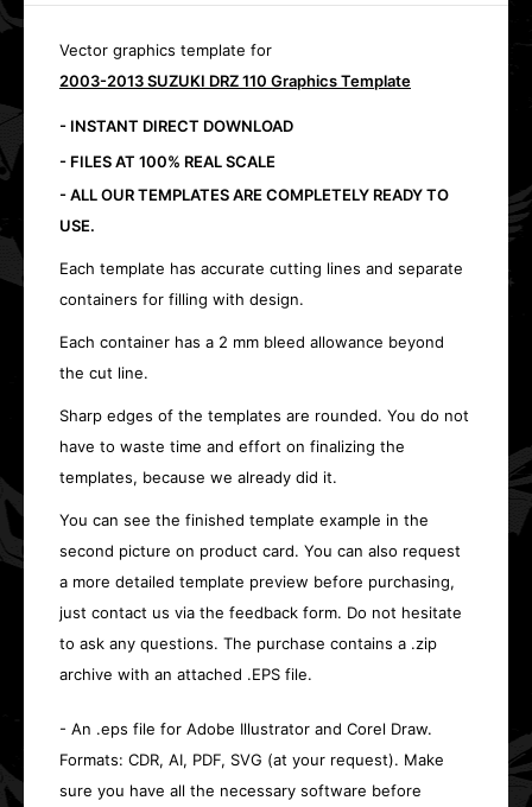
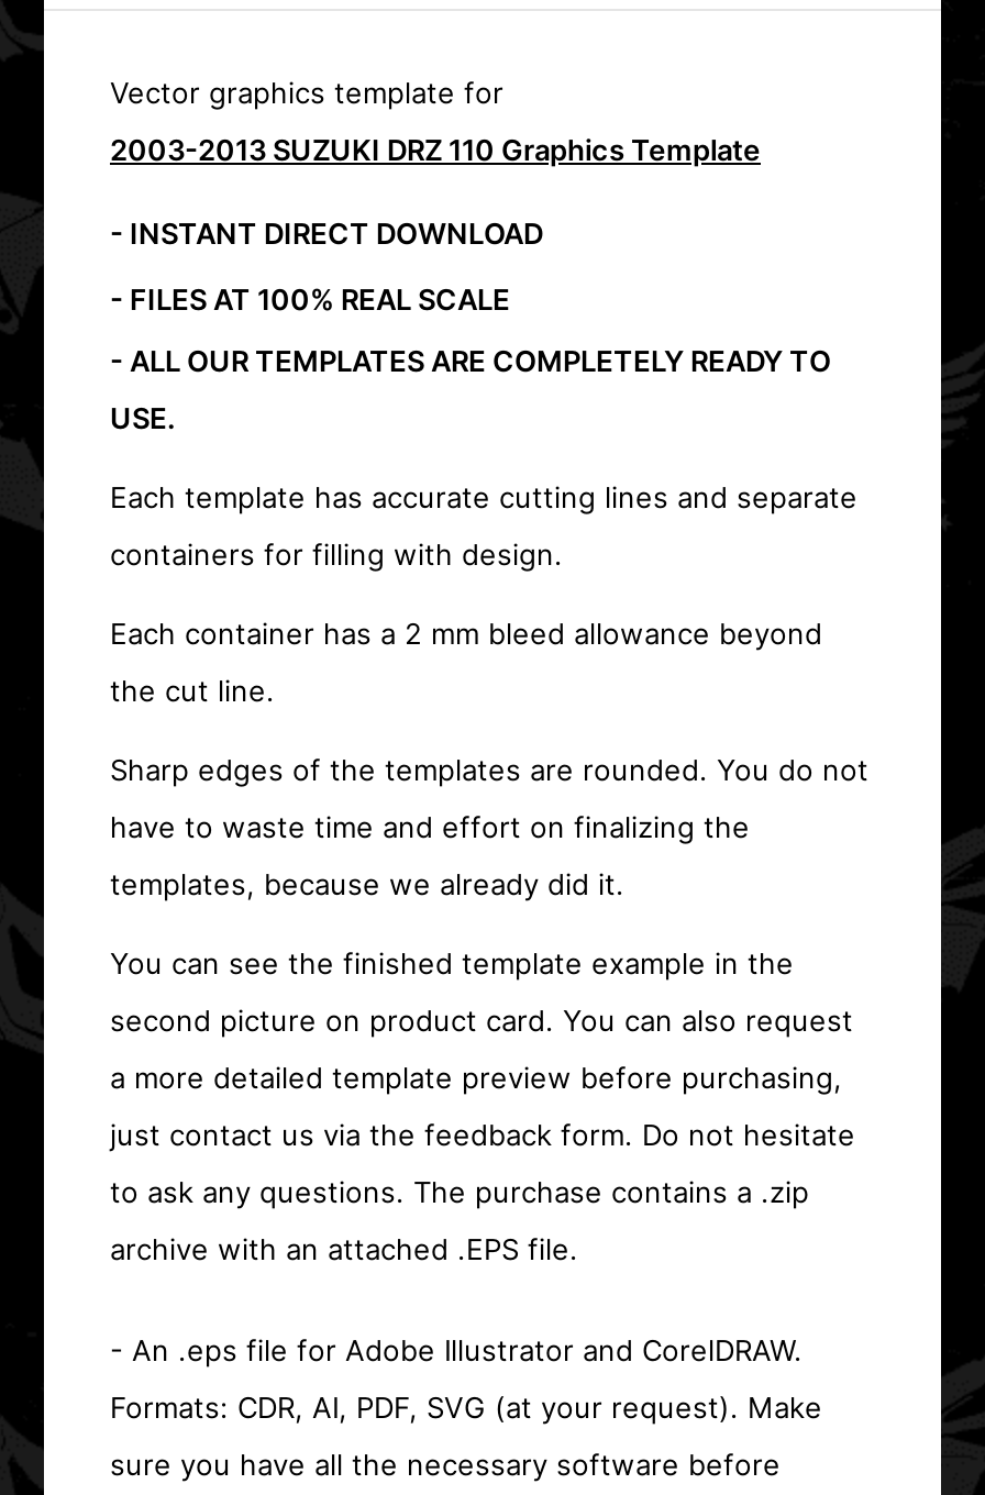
- - An .eps file for Adobe Illustrator and Corel Draw.
+ - An .eps file for Adobe Illustrator and CorelDRAW.
